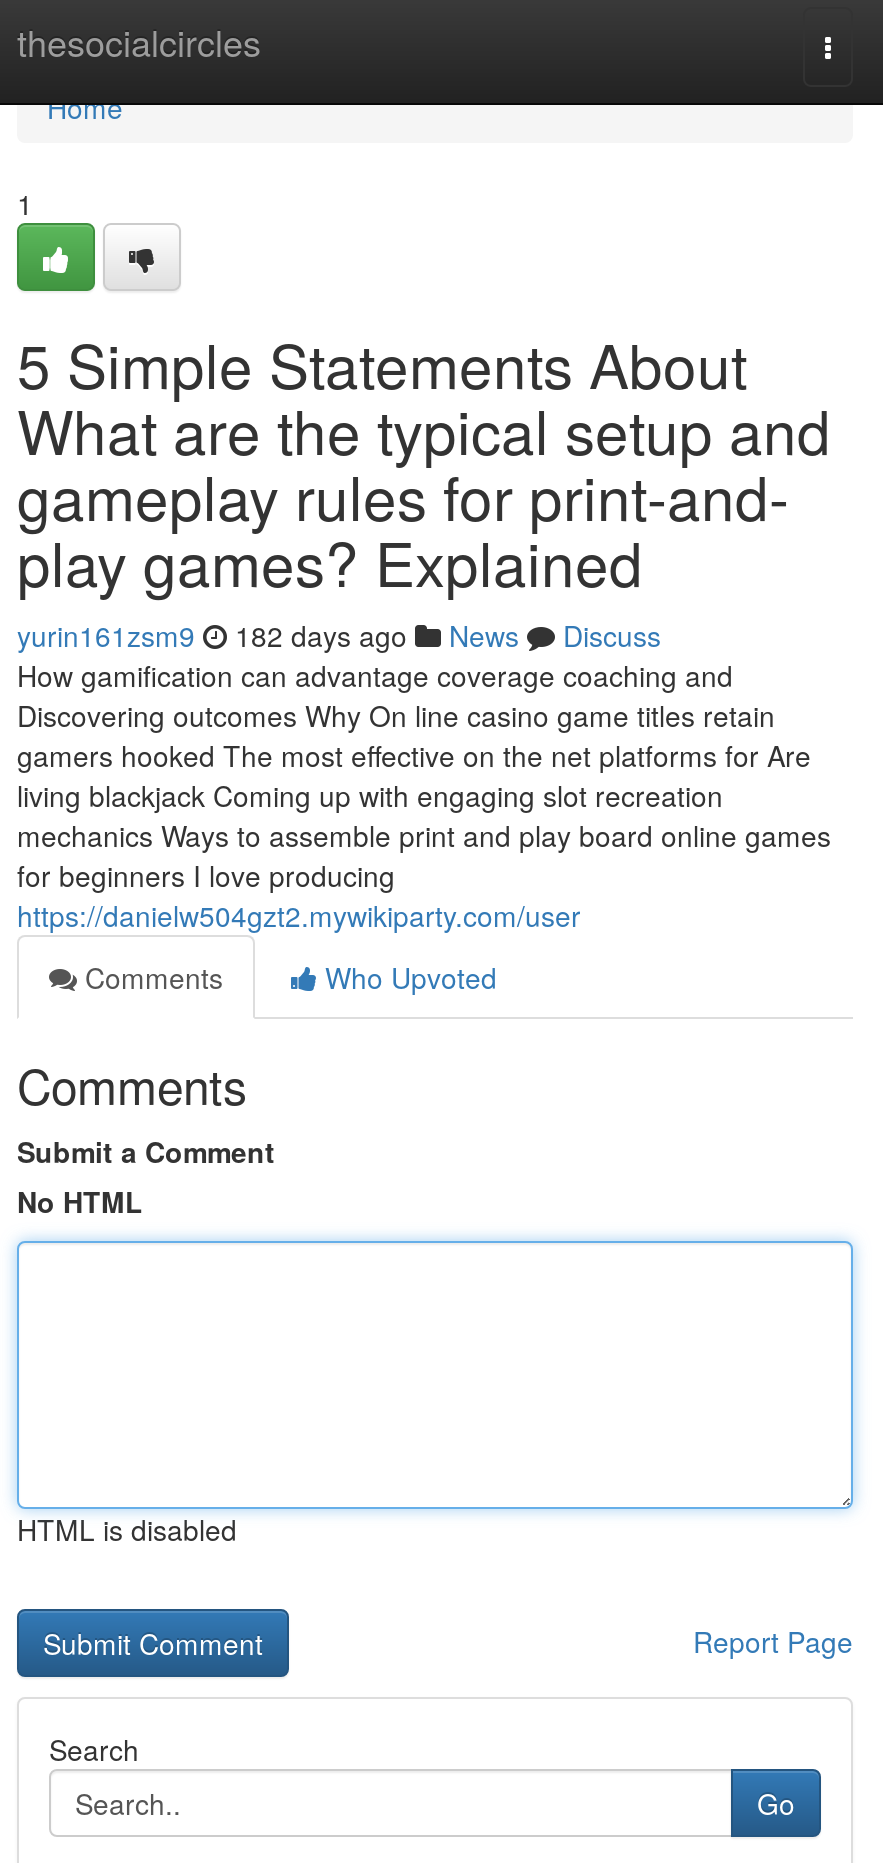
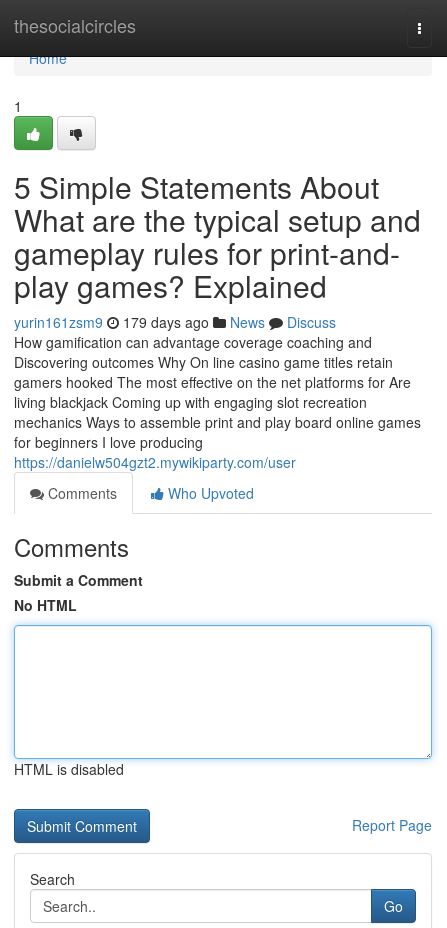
- yurin161zsm9 182 days ago News Discuss
+ yurin161zsm9 179 days ago News Discuss
